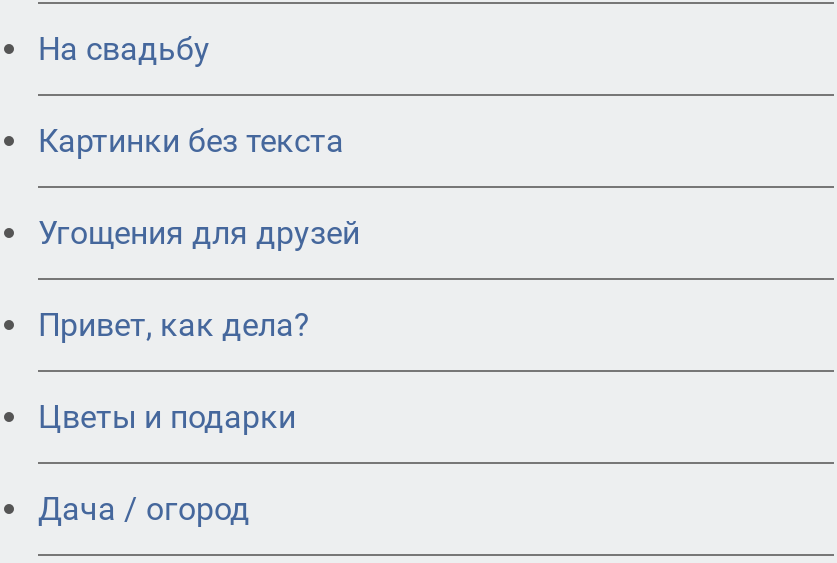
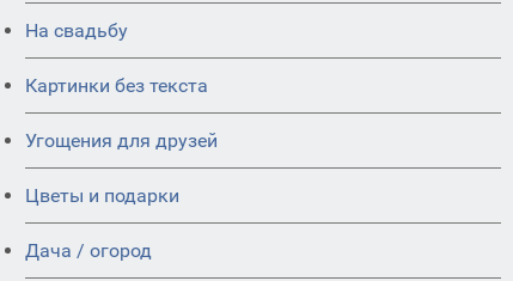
- Привет, как дела?
